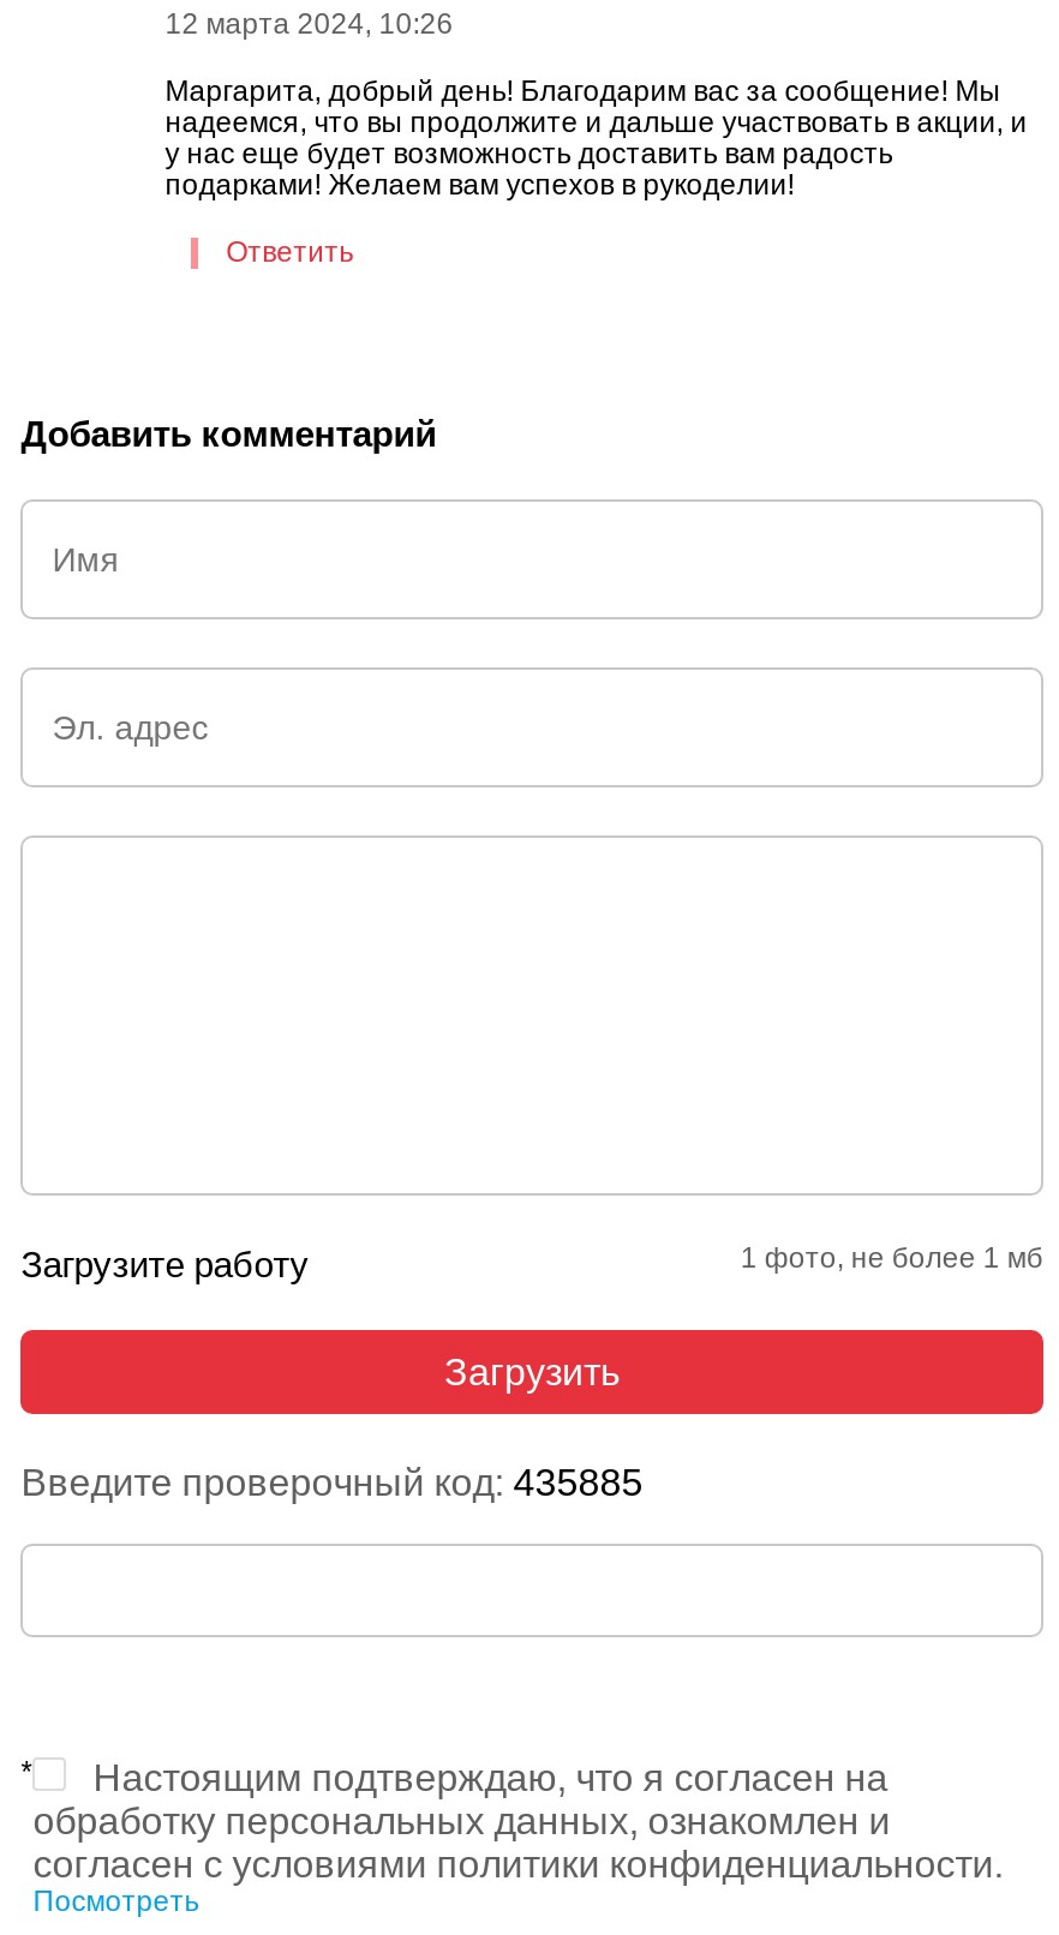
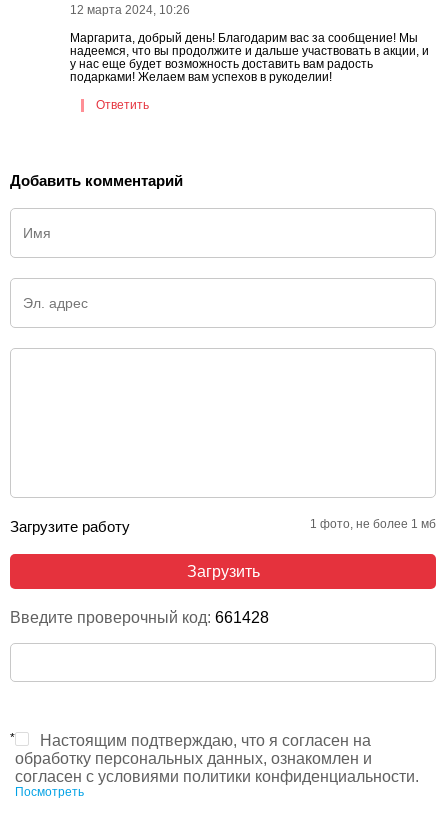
- Введите проверочный код: 435885
+ Введите проверочный код: 661428
